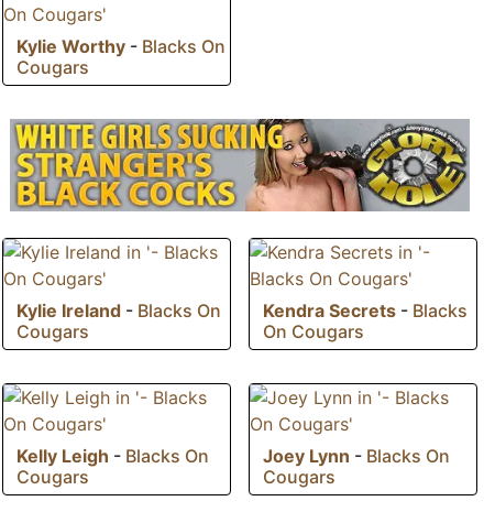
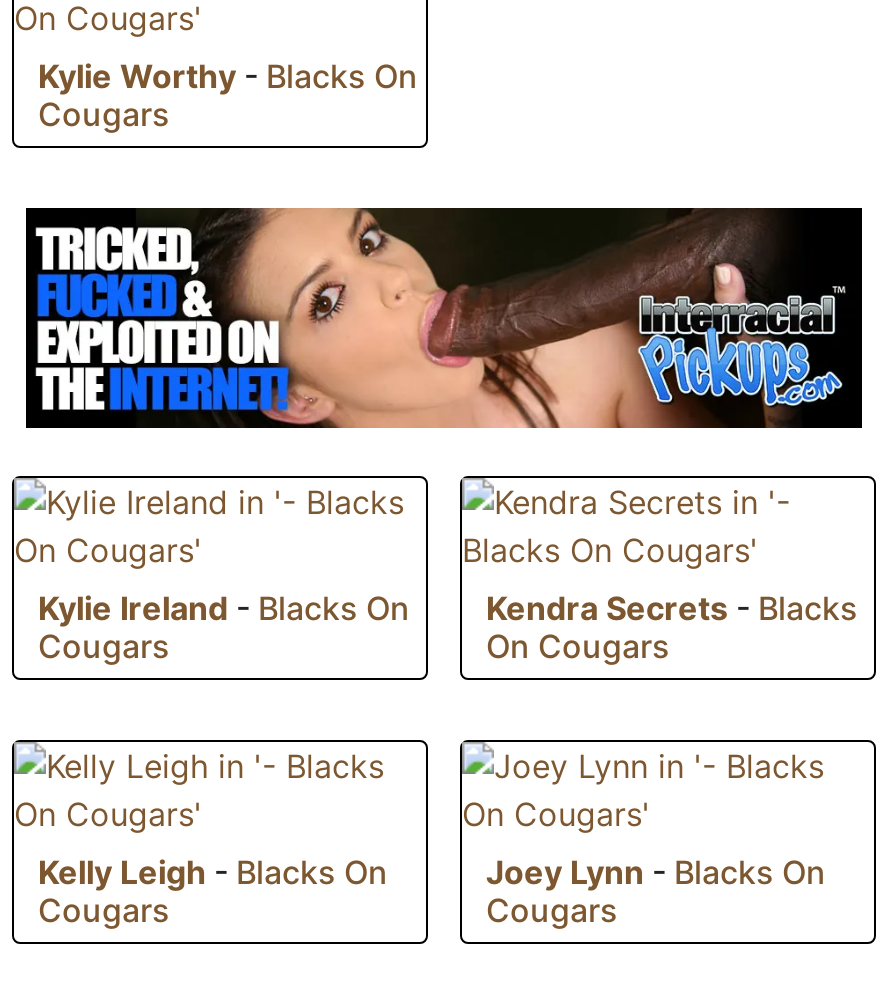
- [image]
+ [image]
